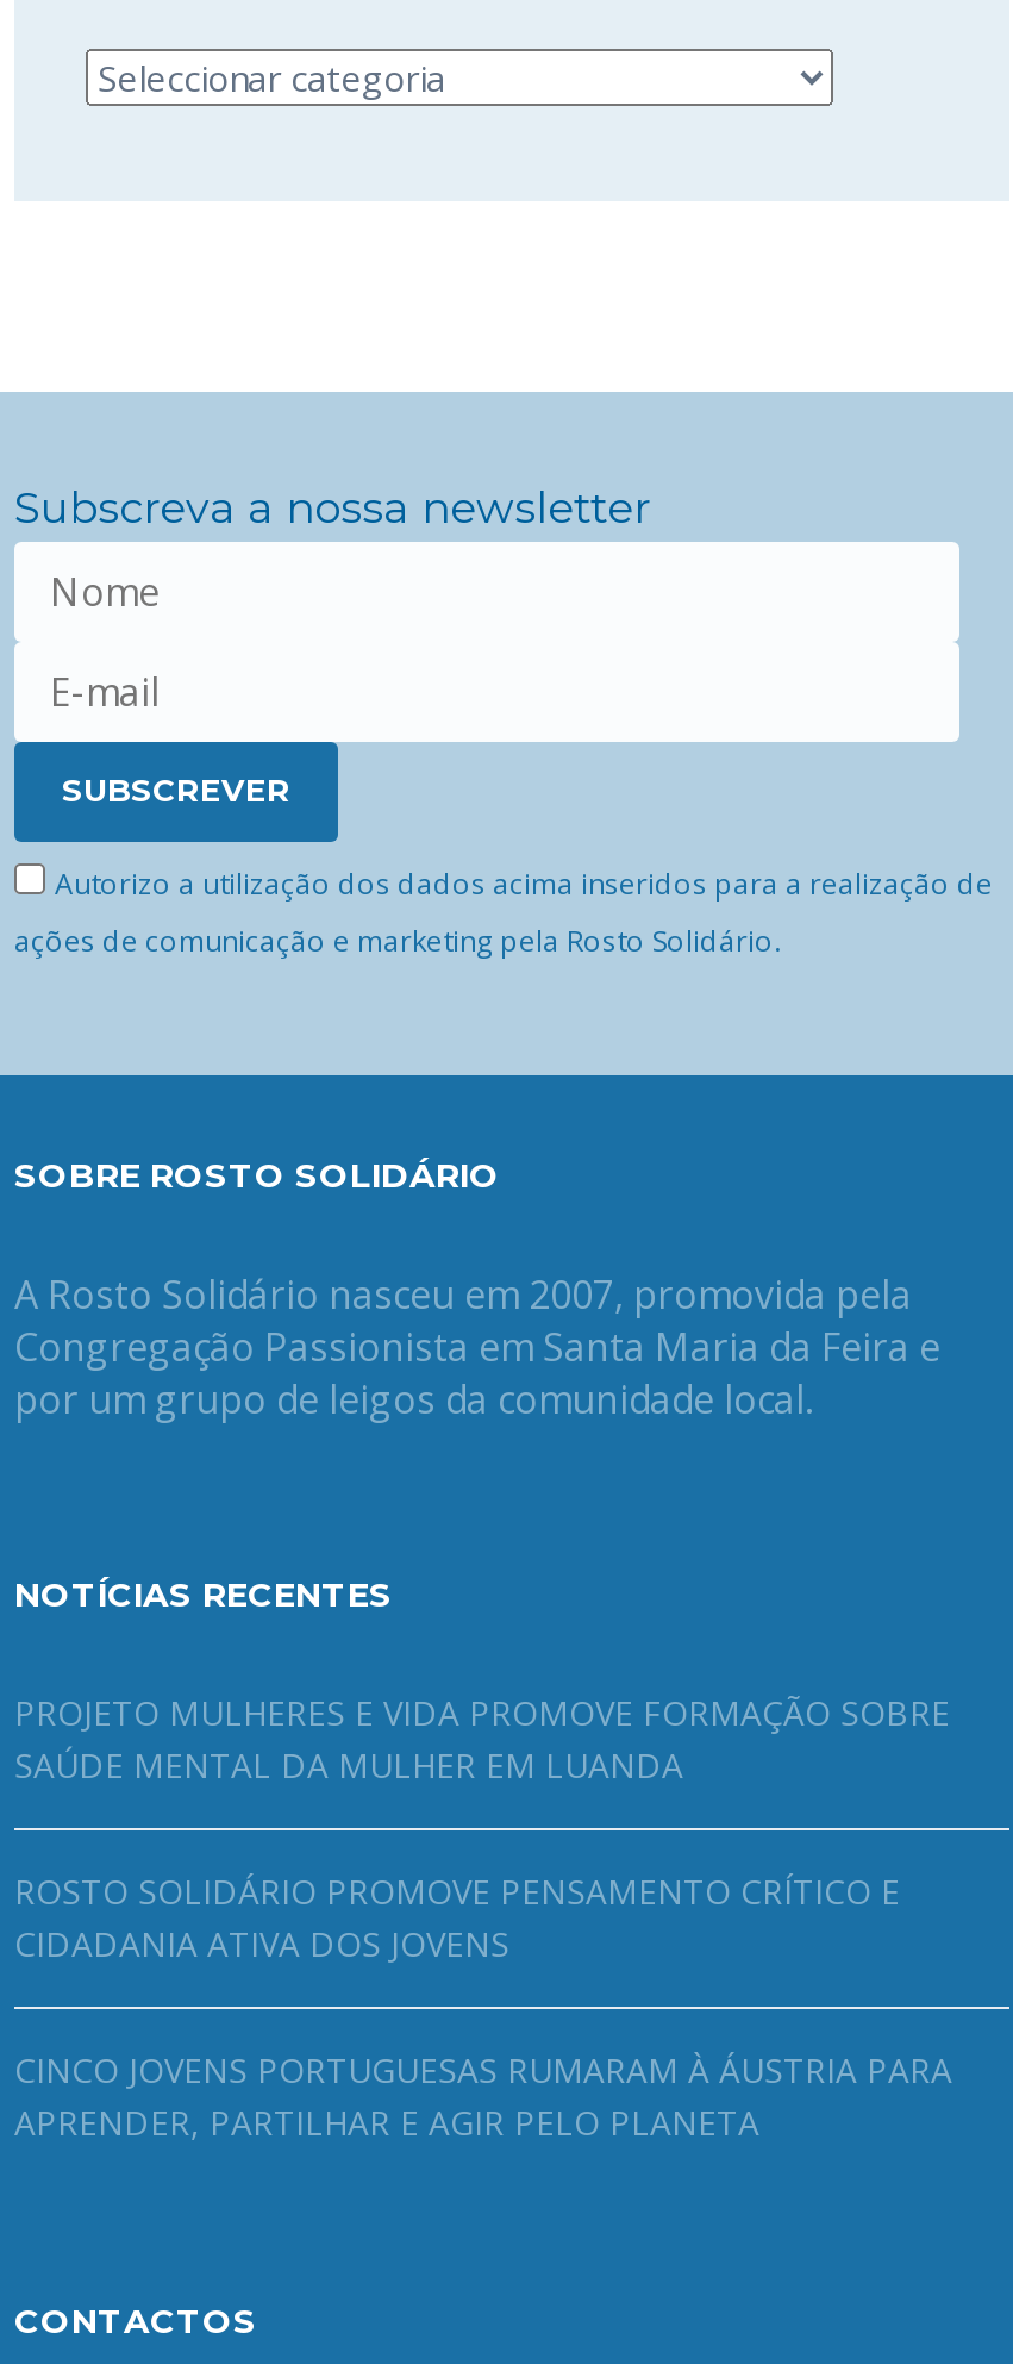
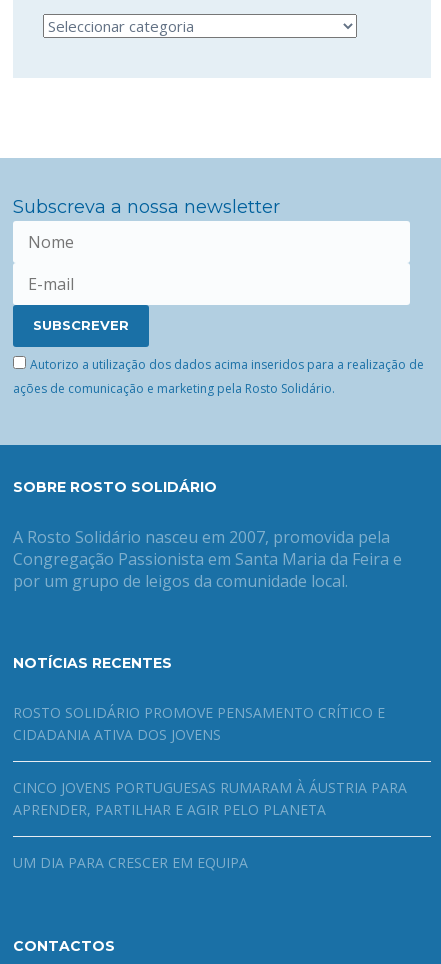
- PROJETO MULHERES E VIDA PROMOVE FORMAÇÃO SOBRE
- SAÚDE MENTAL DA MULHER EM LUANDA

moved up: ROSTO SOLIDÁRIO PROMOVE PENSAMENTO CRÍTICO E | CIDADANIA ATIVA DOS JOVENS | CINCO JOVENS PORTUGUESAS RUMARAM À ÁUSTRIA PARA | APRENDER, PARTILHAR E AGIR PELO PLANETA

+ UM DIA PARA CRESCER EM EQUIPA
